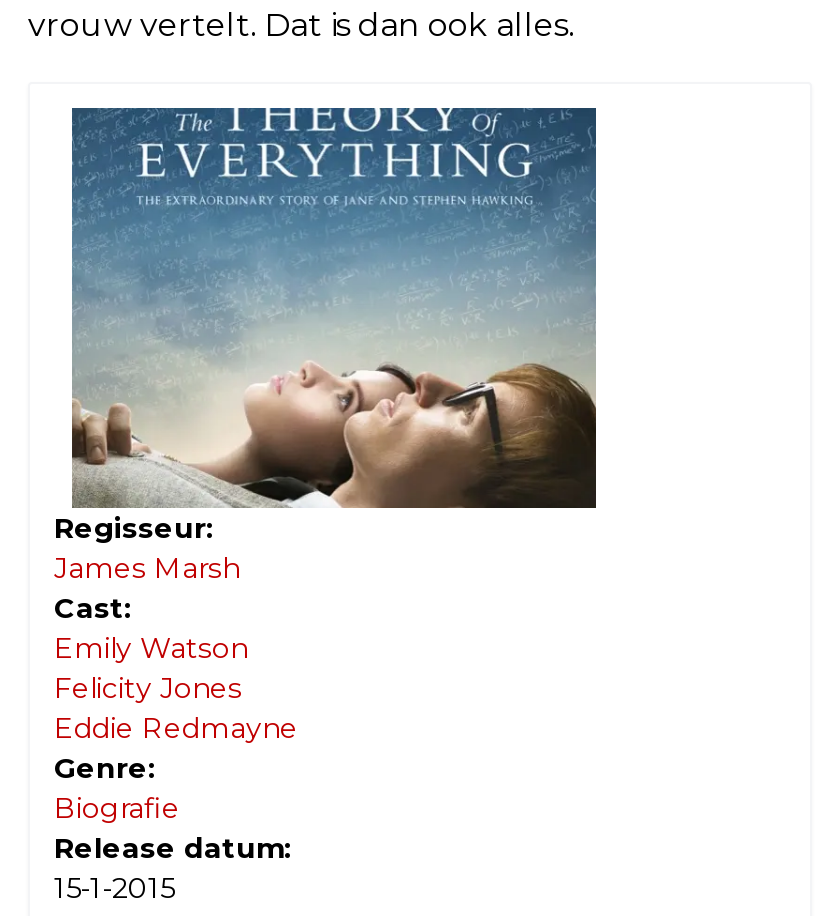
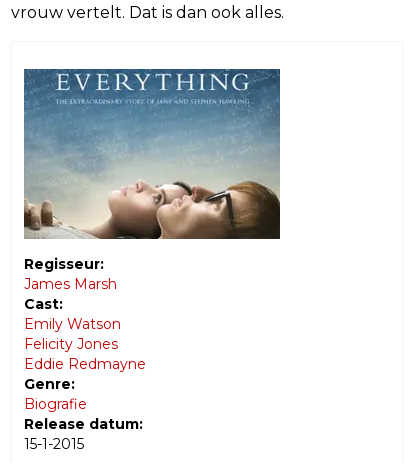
- [image]
+ [image]
